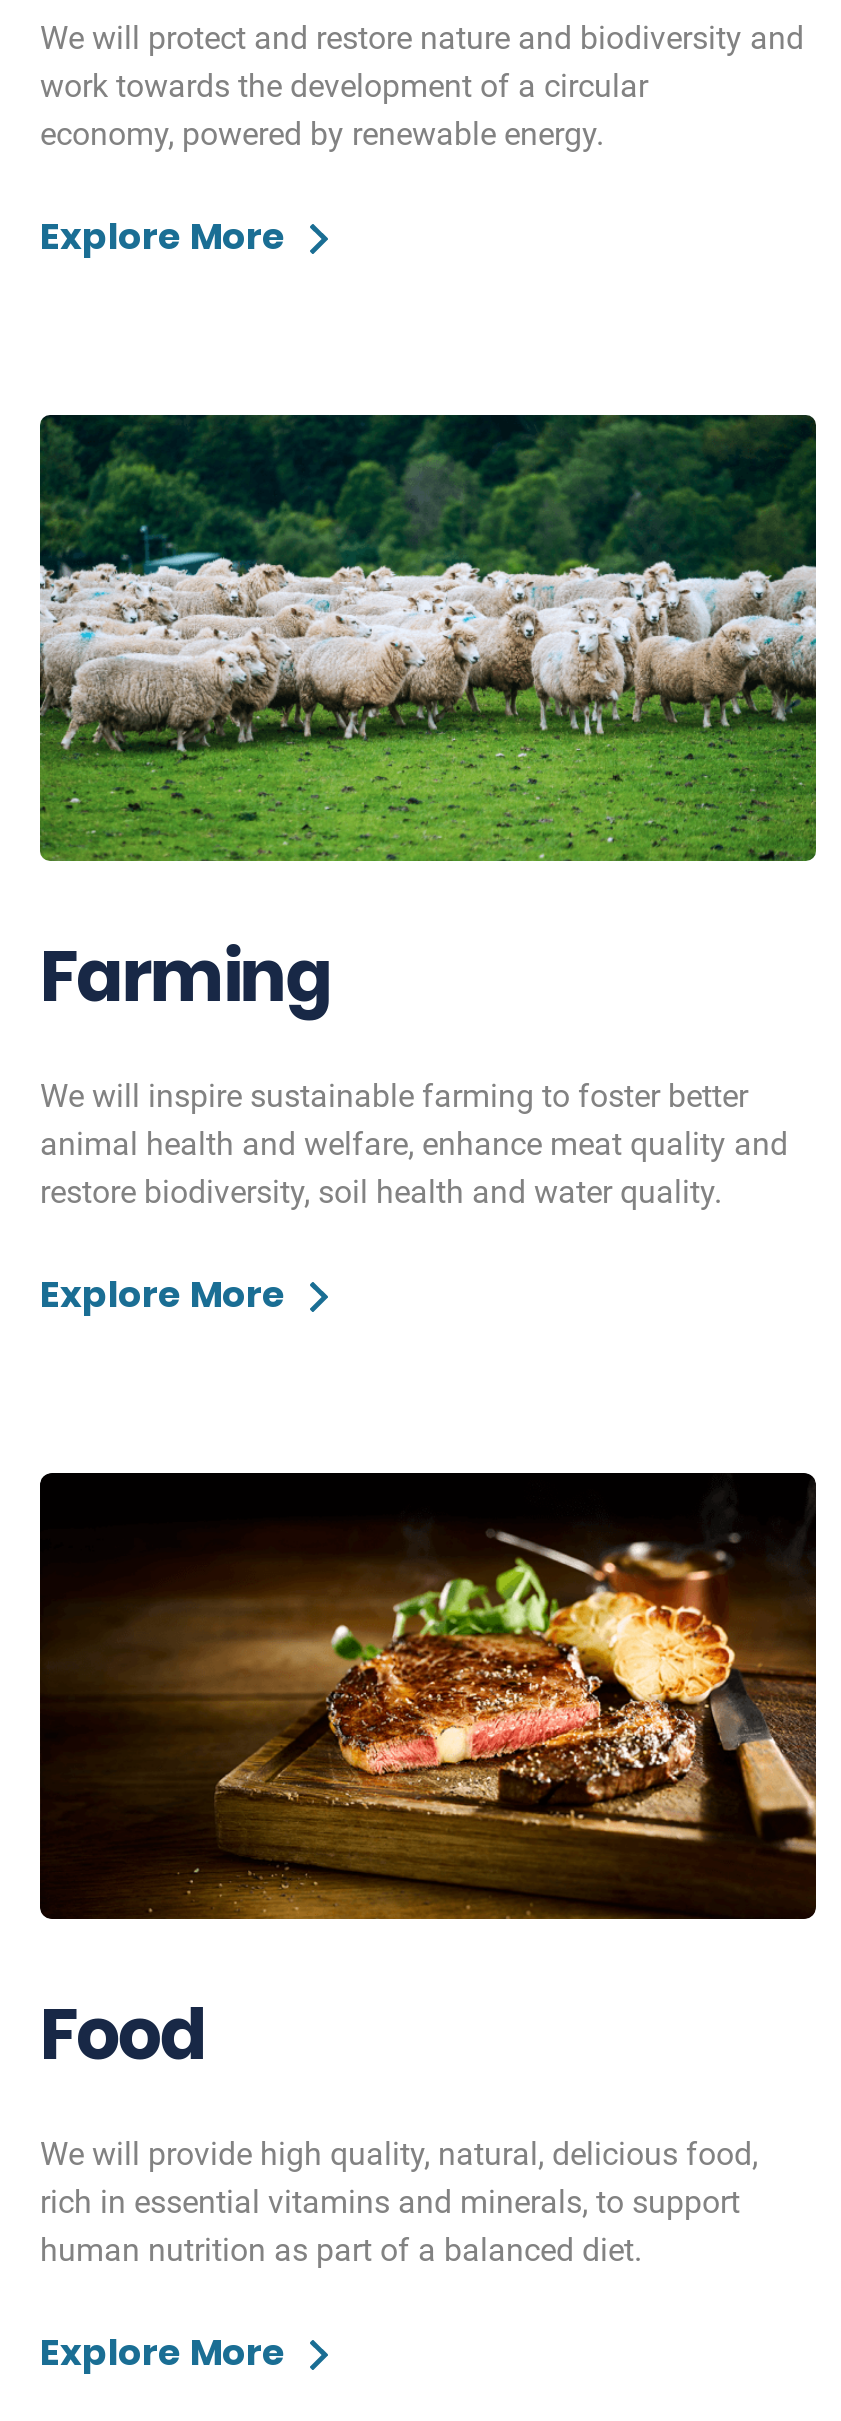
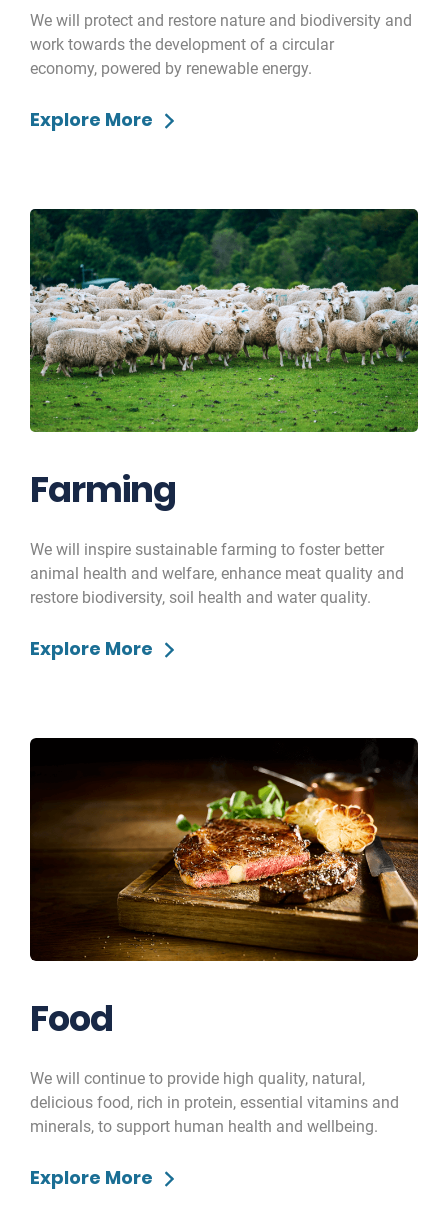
- We will provide high quality, natural, delicious food,
- rich in essential vitamins and minerals, to support
- human nutrition as part of a balanced diet.
+ We will continue to provide high quality, natural,
+ delicious food, rich in protein, essential vitamins and
+ minerals, to support human health and wellbeing.
